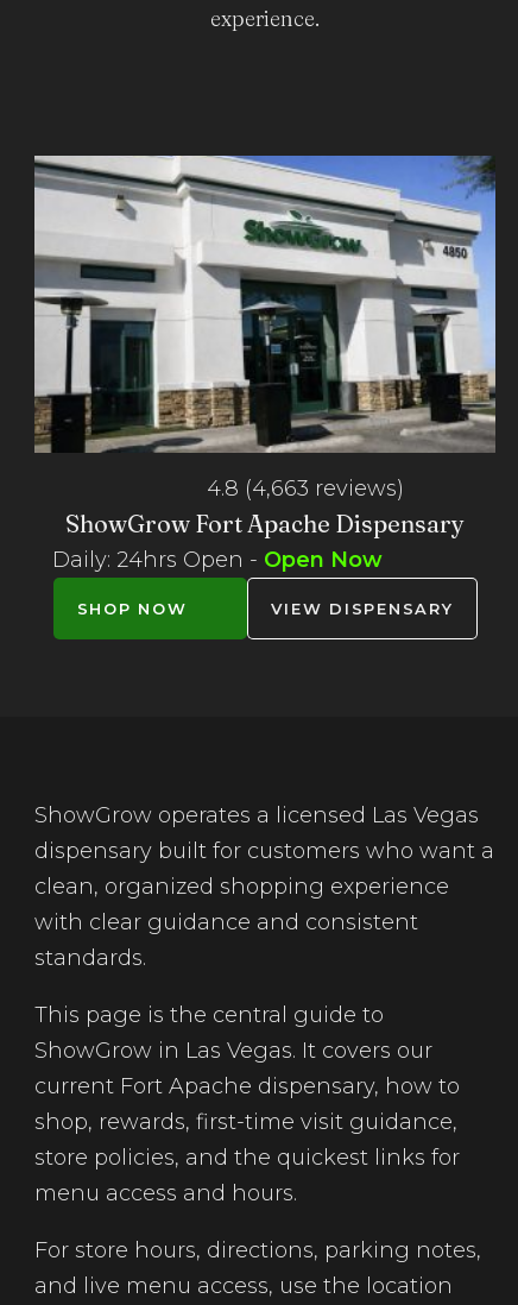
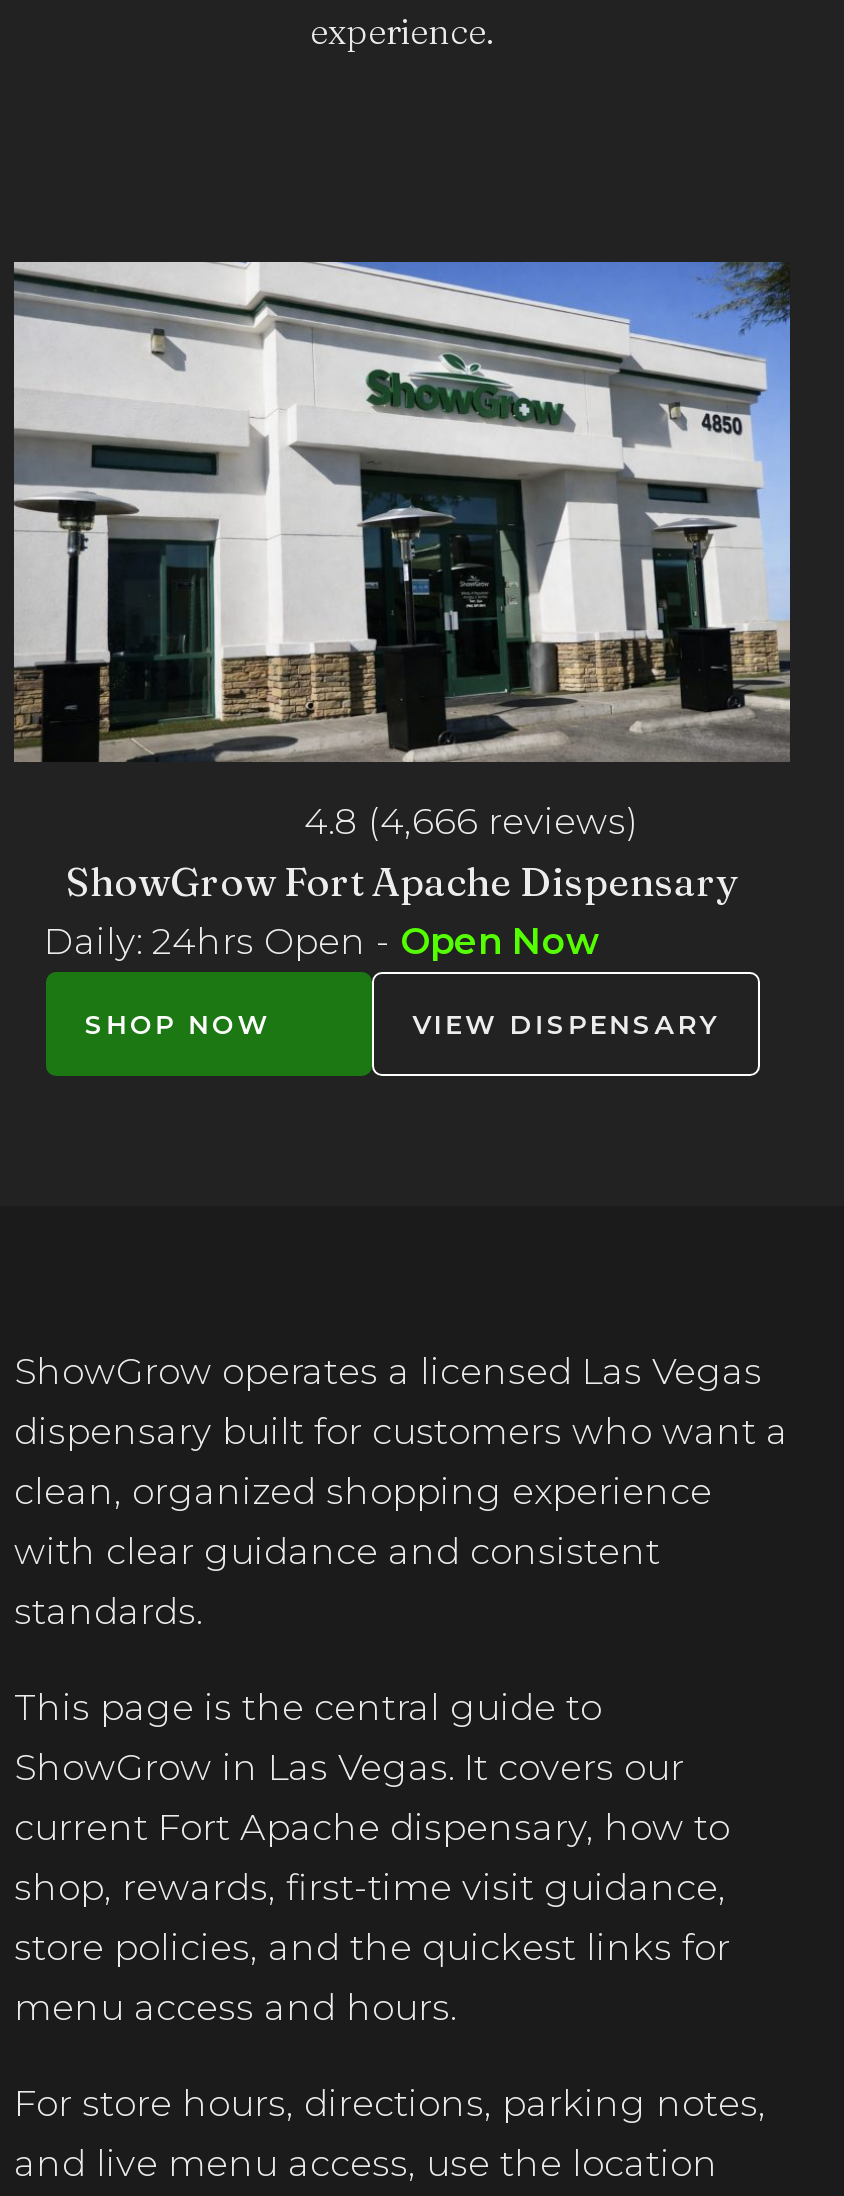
- 4.8 (4,663 reviews)
+ 4.8 (4,666 reviews)
